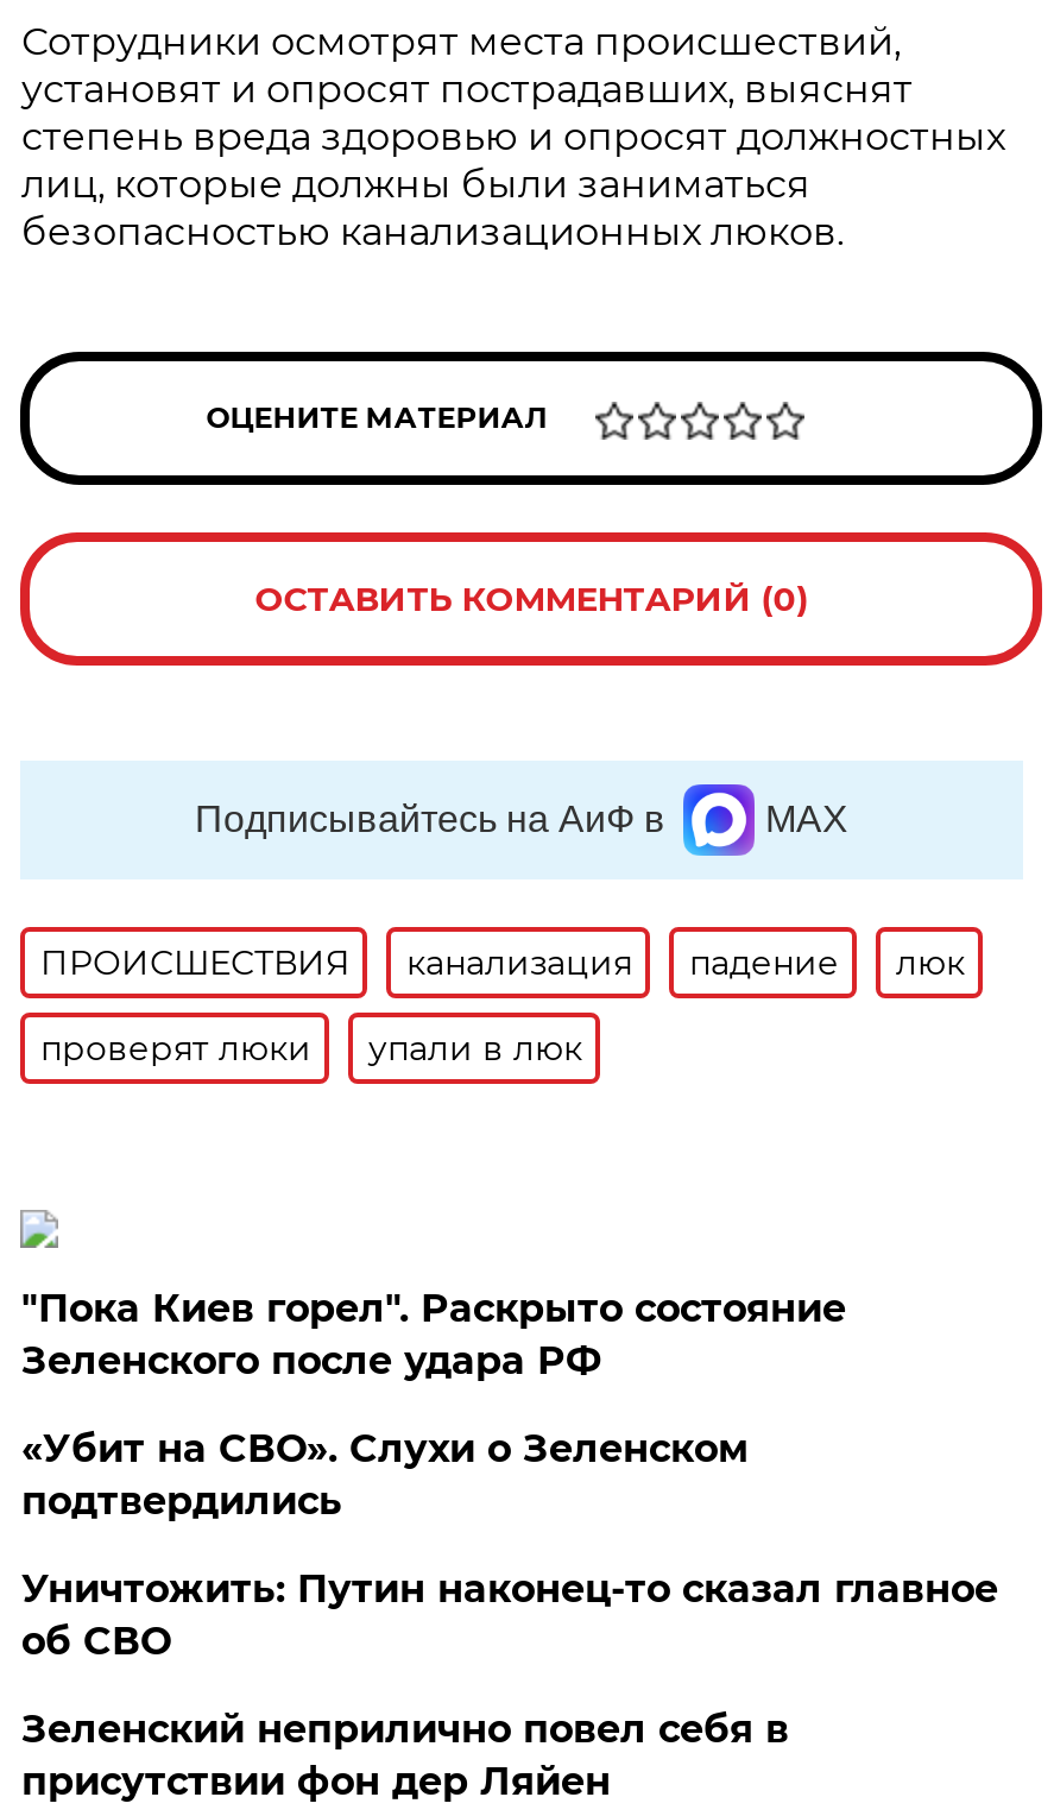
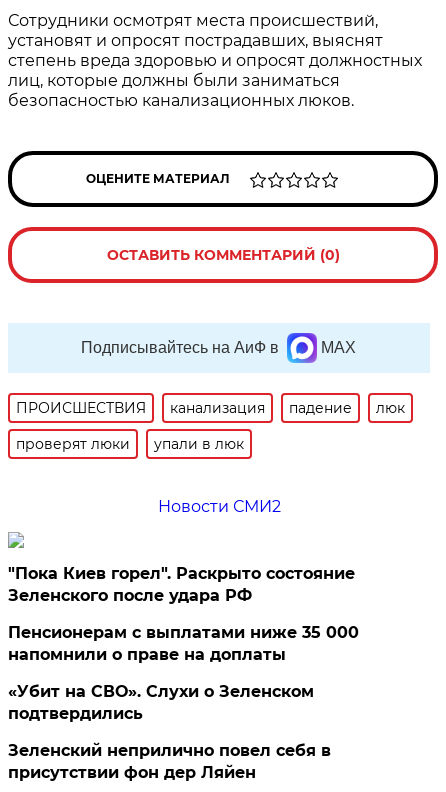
+ Новости СМИ2

+ Пенсионерам с выплатами ниже 35 000
+ напомнили о праве на доплаты

moved down: «Убит на СВО». Слухи о Зеленском | подтвердились

- Уничтожить: Путин наконец-то сказал главное
- об СВО
